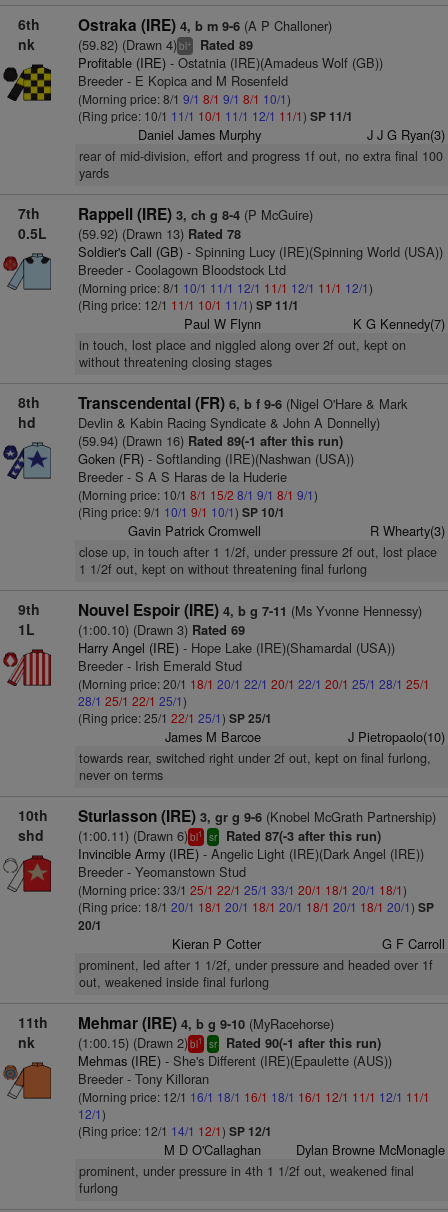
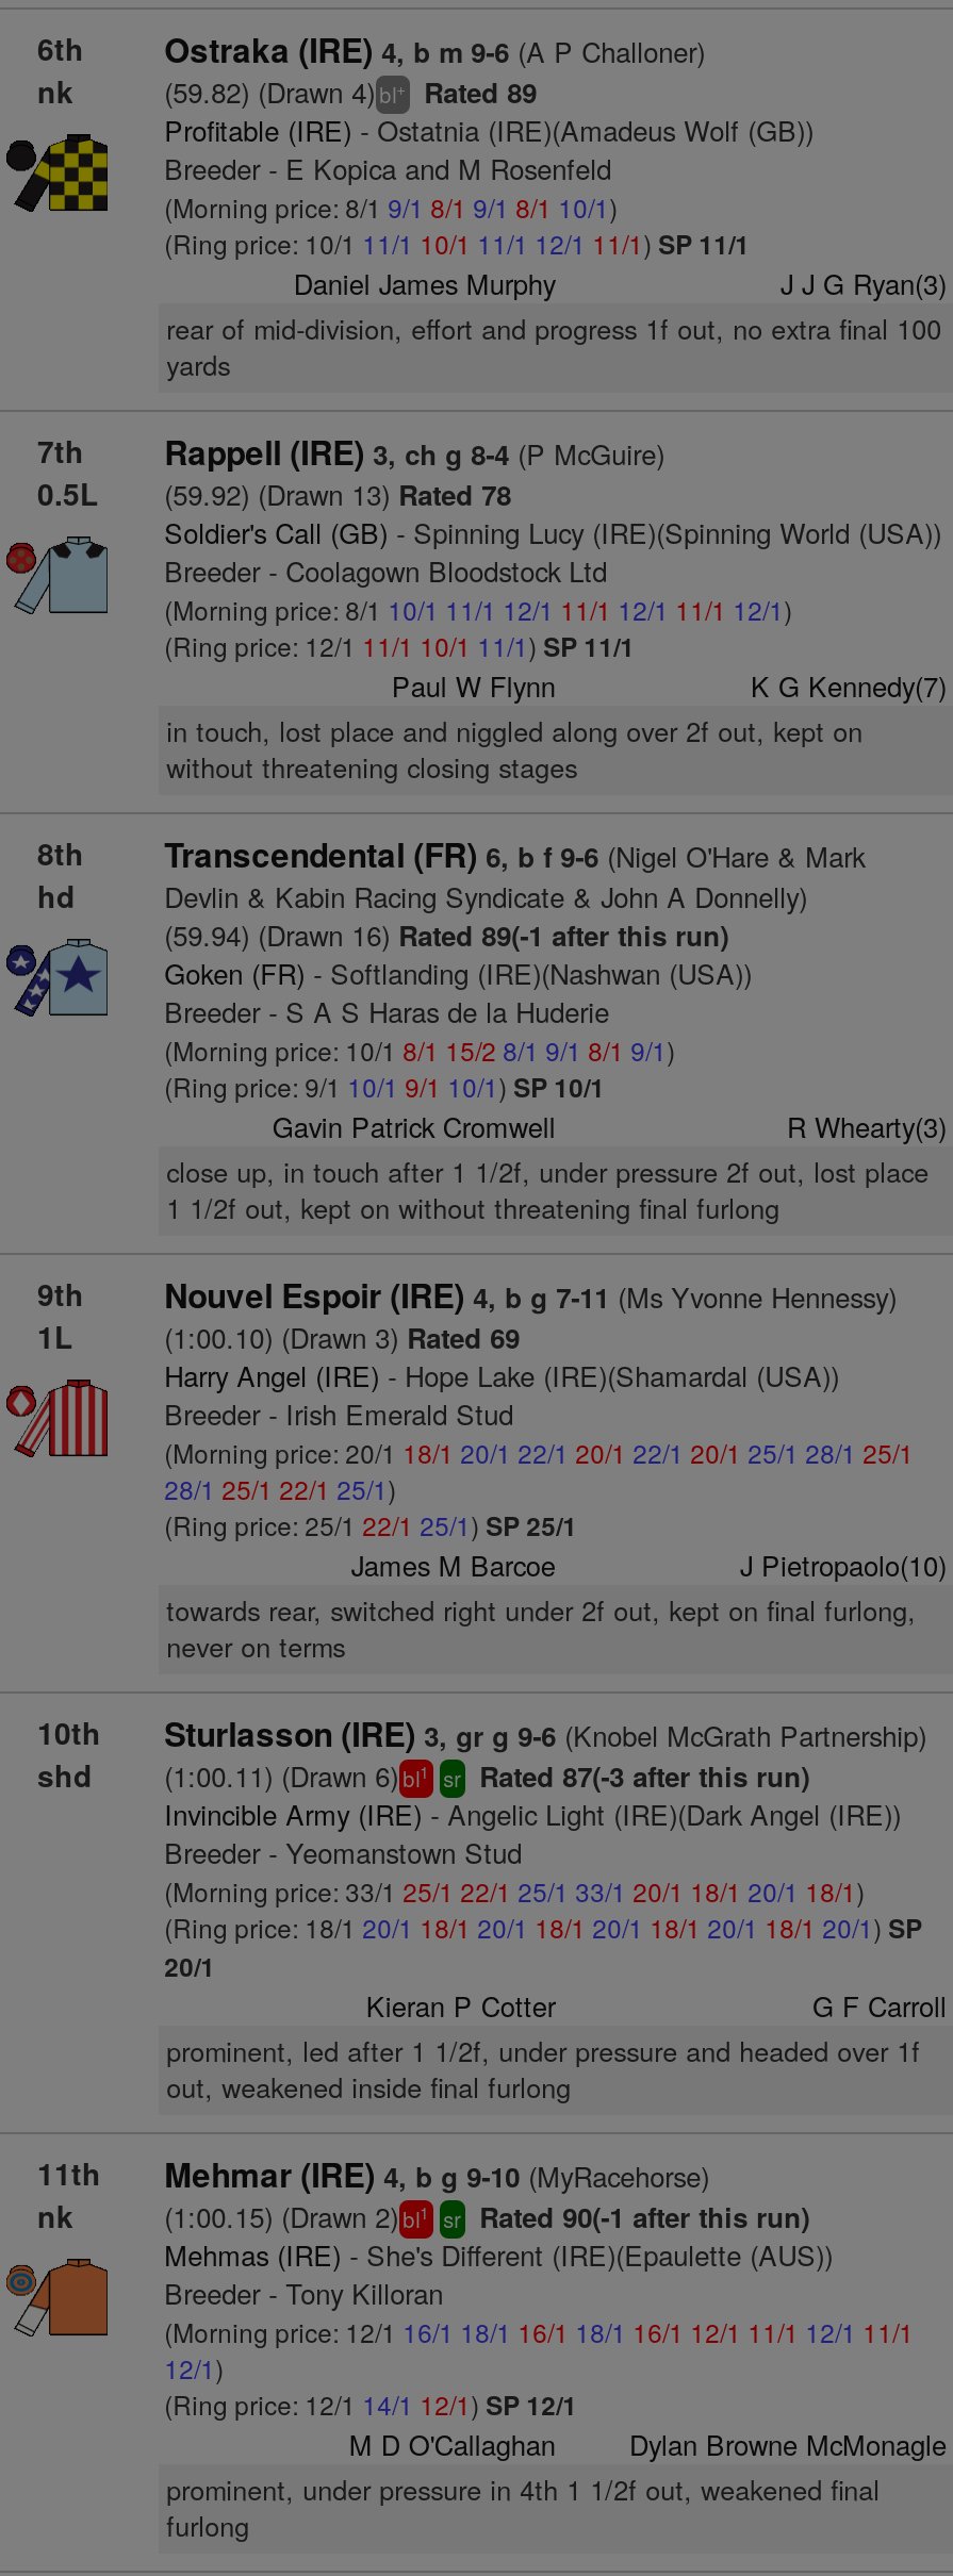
- [image]
